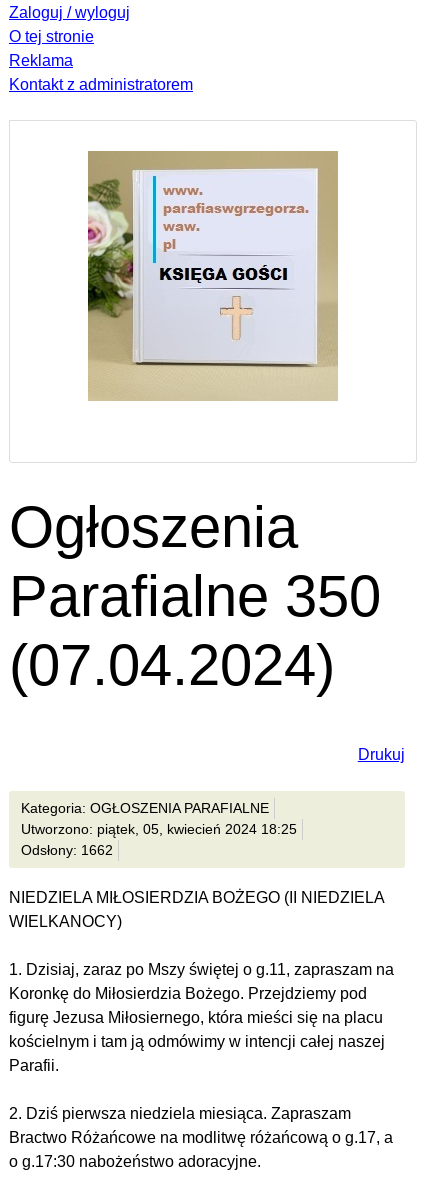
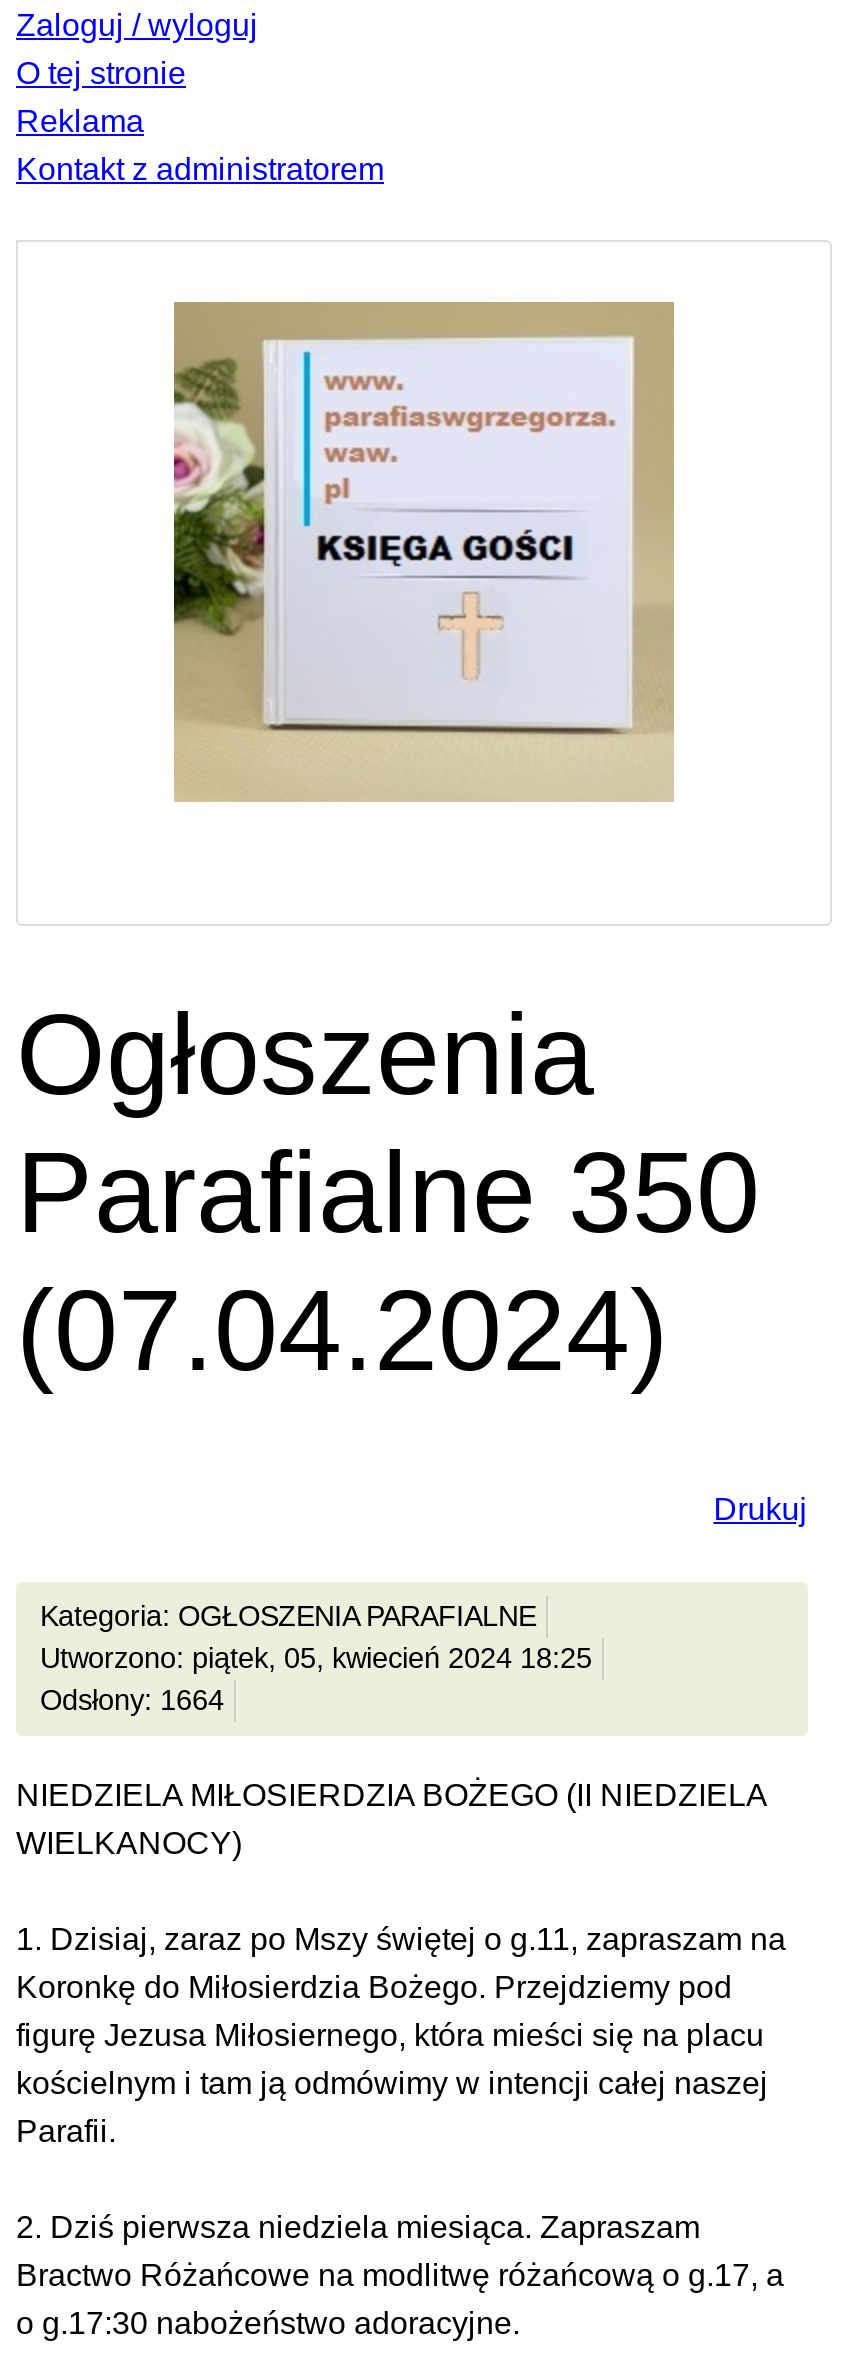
- Odsłony: 1662
+ Odsłony: 1664
